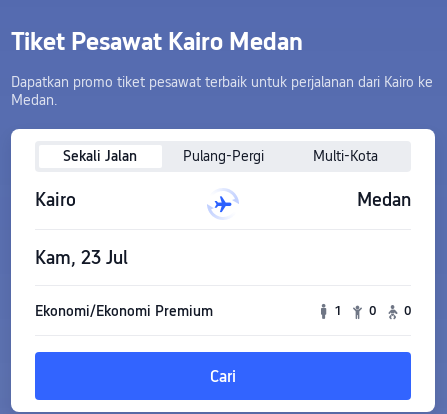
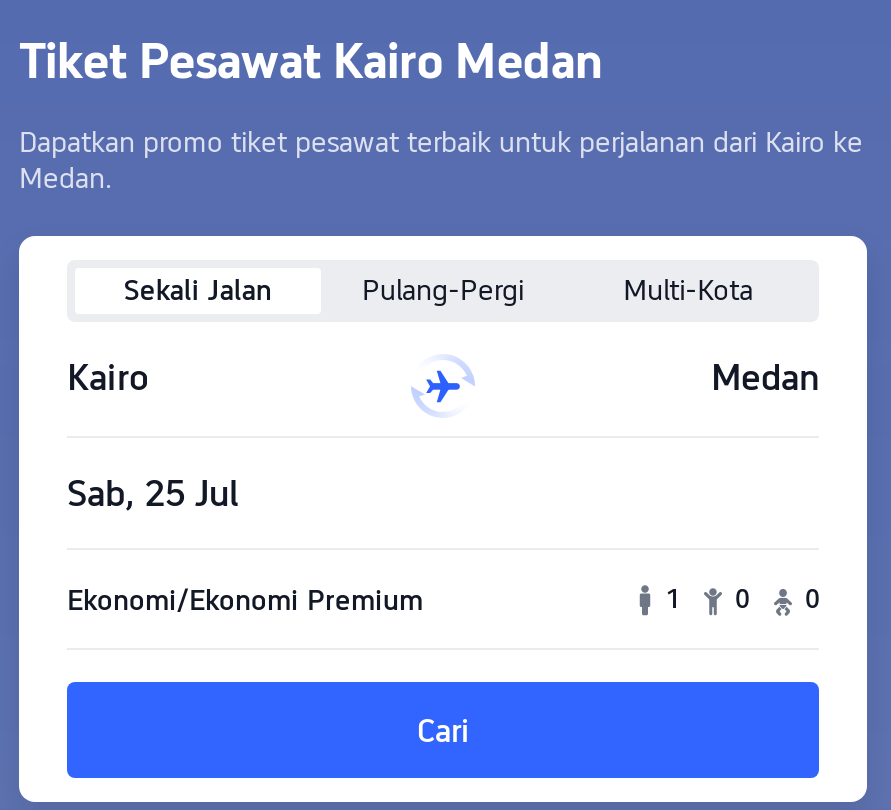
- Kam, 23 Jul
+ Sab, 25 Jul
